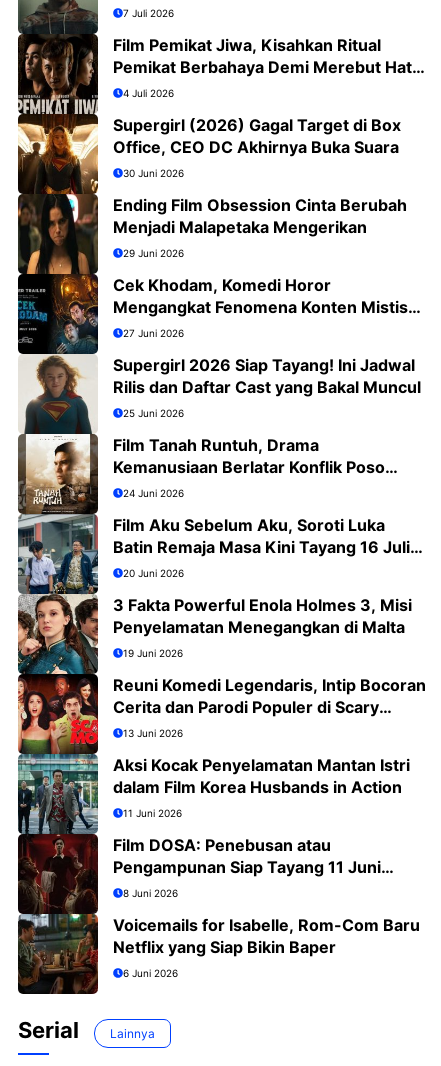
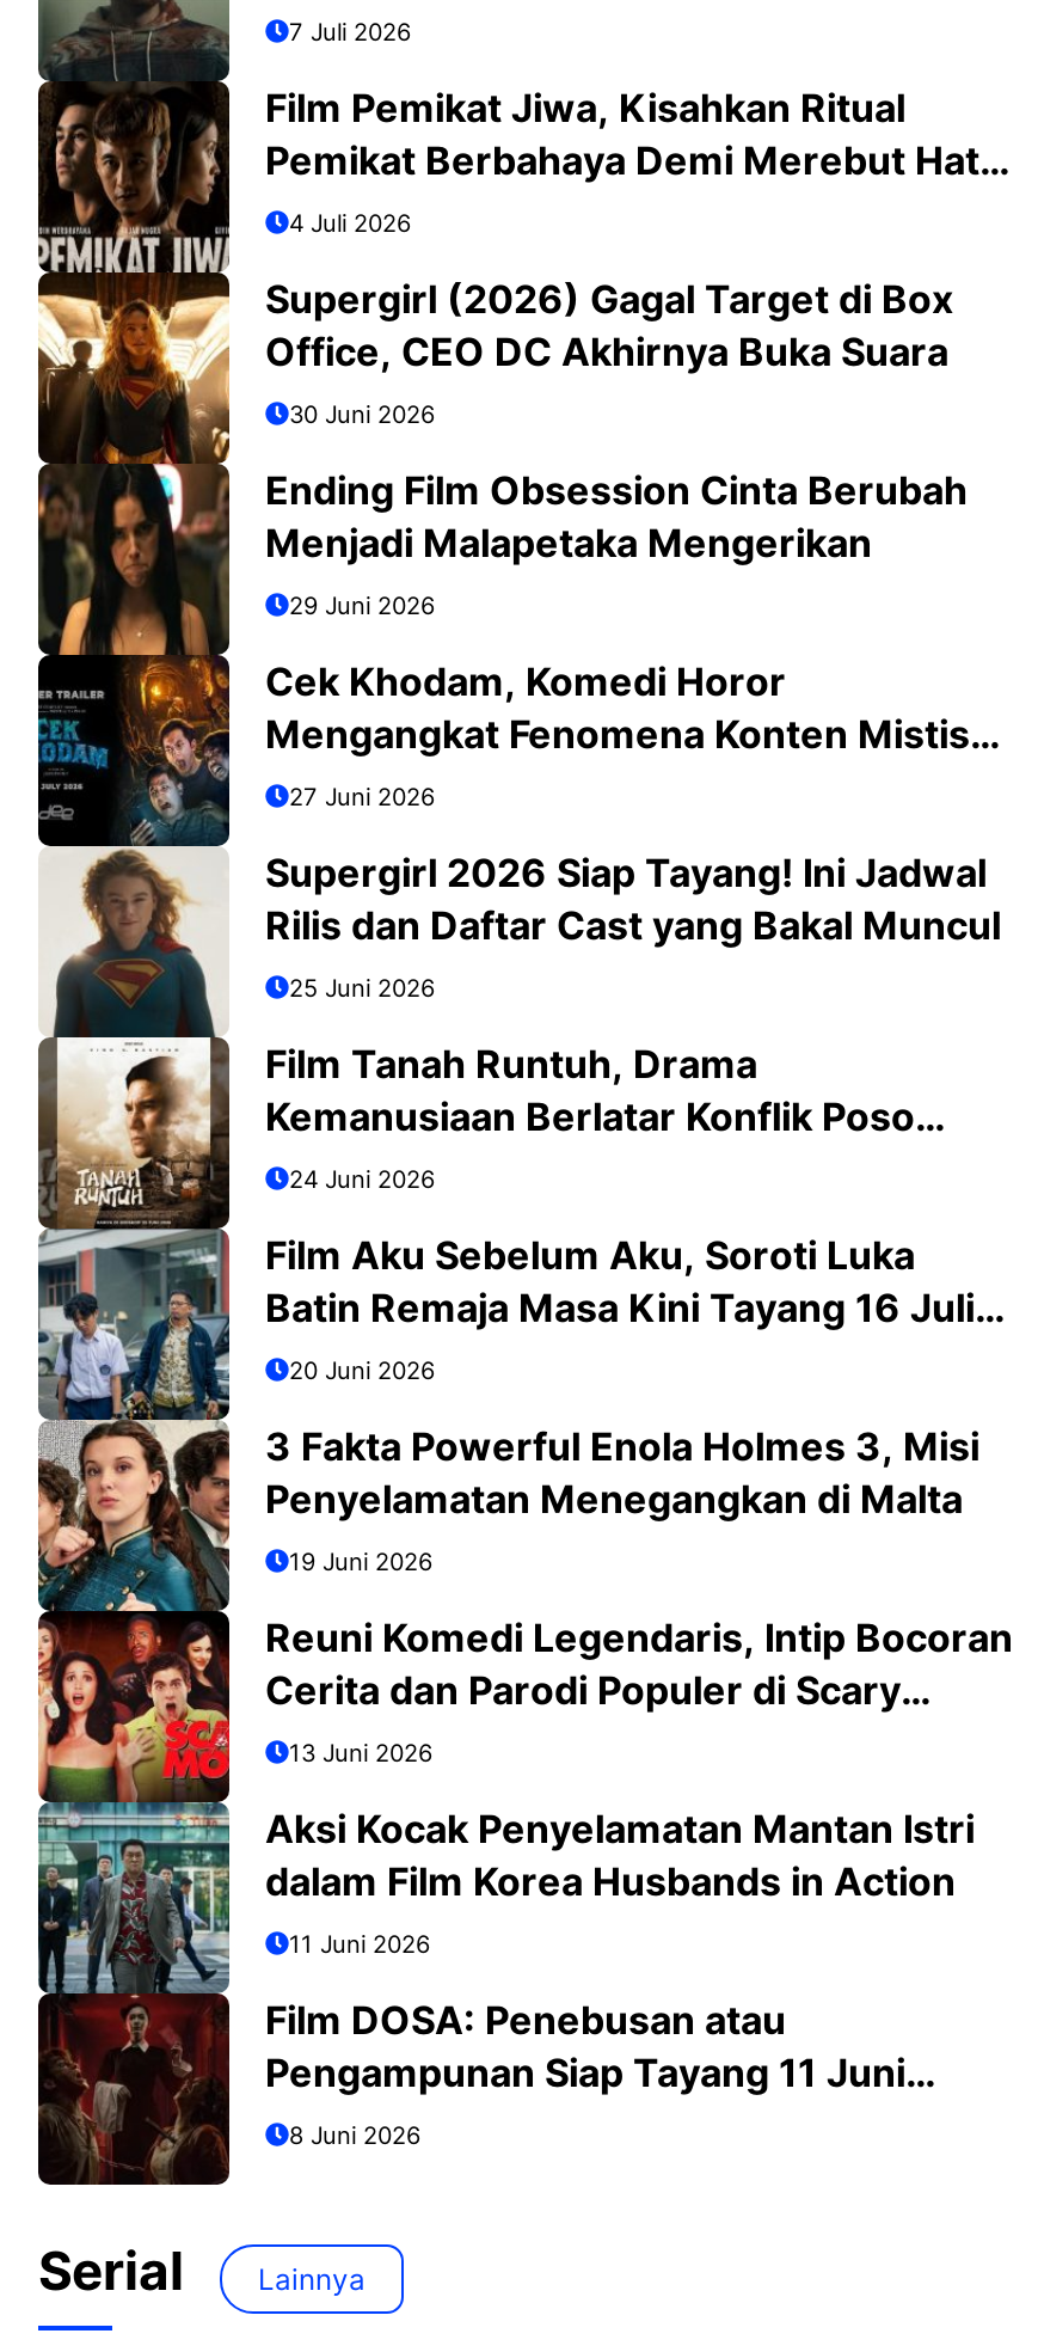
- [image]
- Voicemails for Isabelle, Rom-Com Baru
- Netflix yang Siap Bikin Baper
- 6 Juni 2026
